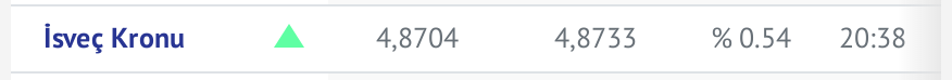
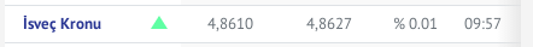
- 4,8704
+ 4,8610

- 4,8733
+ 4,8627

- % 0.54
+ % 0.01

- 20:38
+ 09:57
